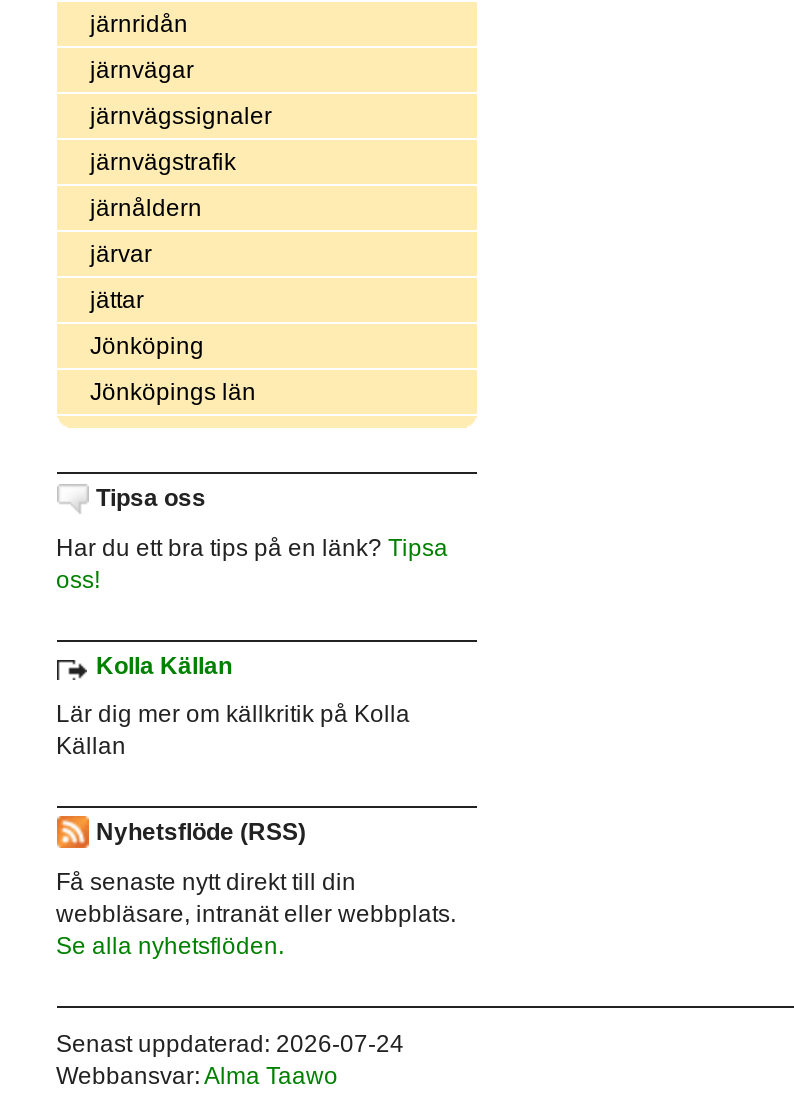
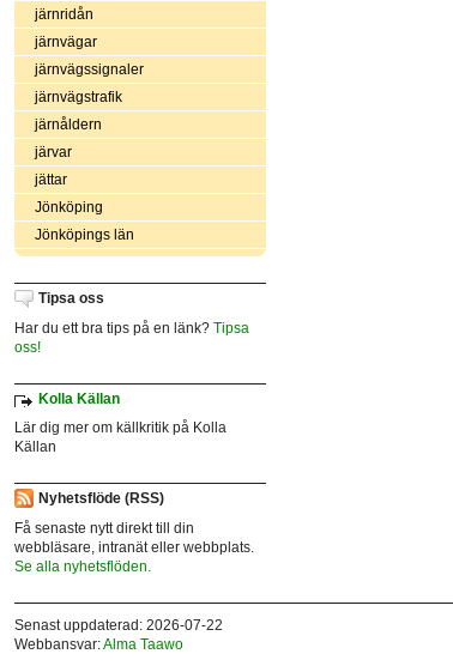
- Senast uppdaterad: 2026-07-24
+ Senast uppdaterad: 2026-07-22
